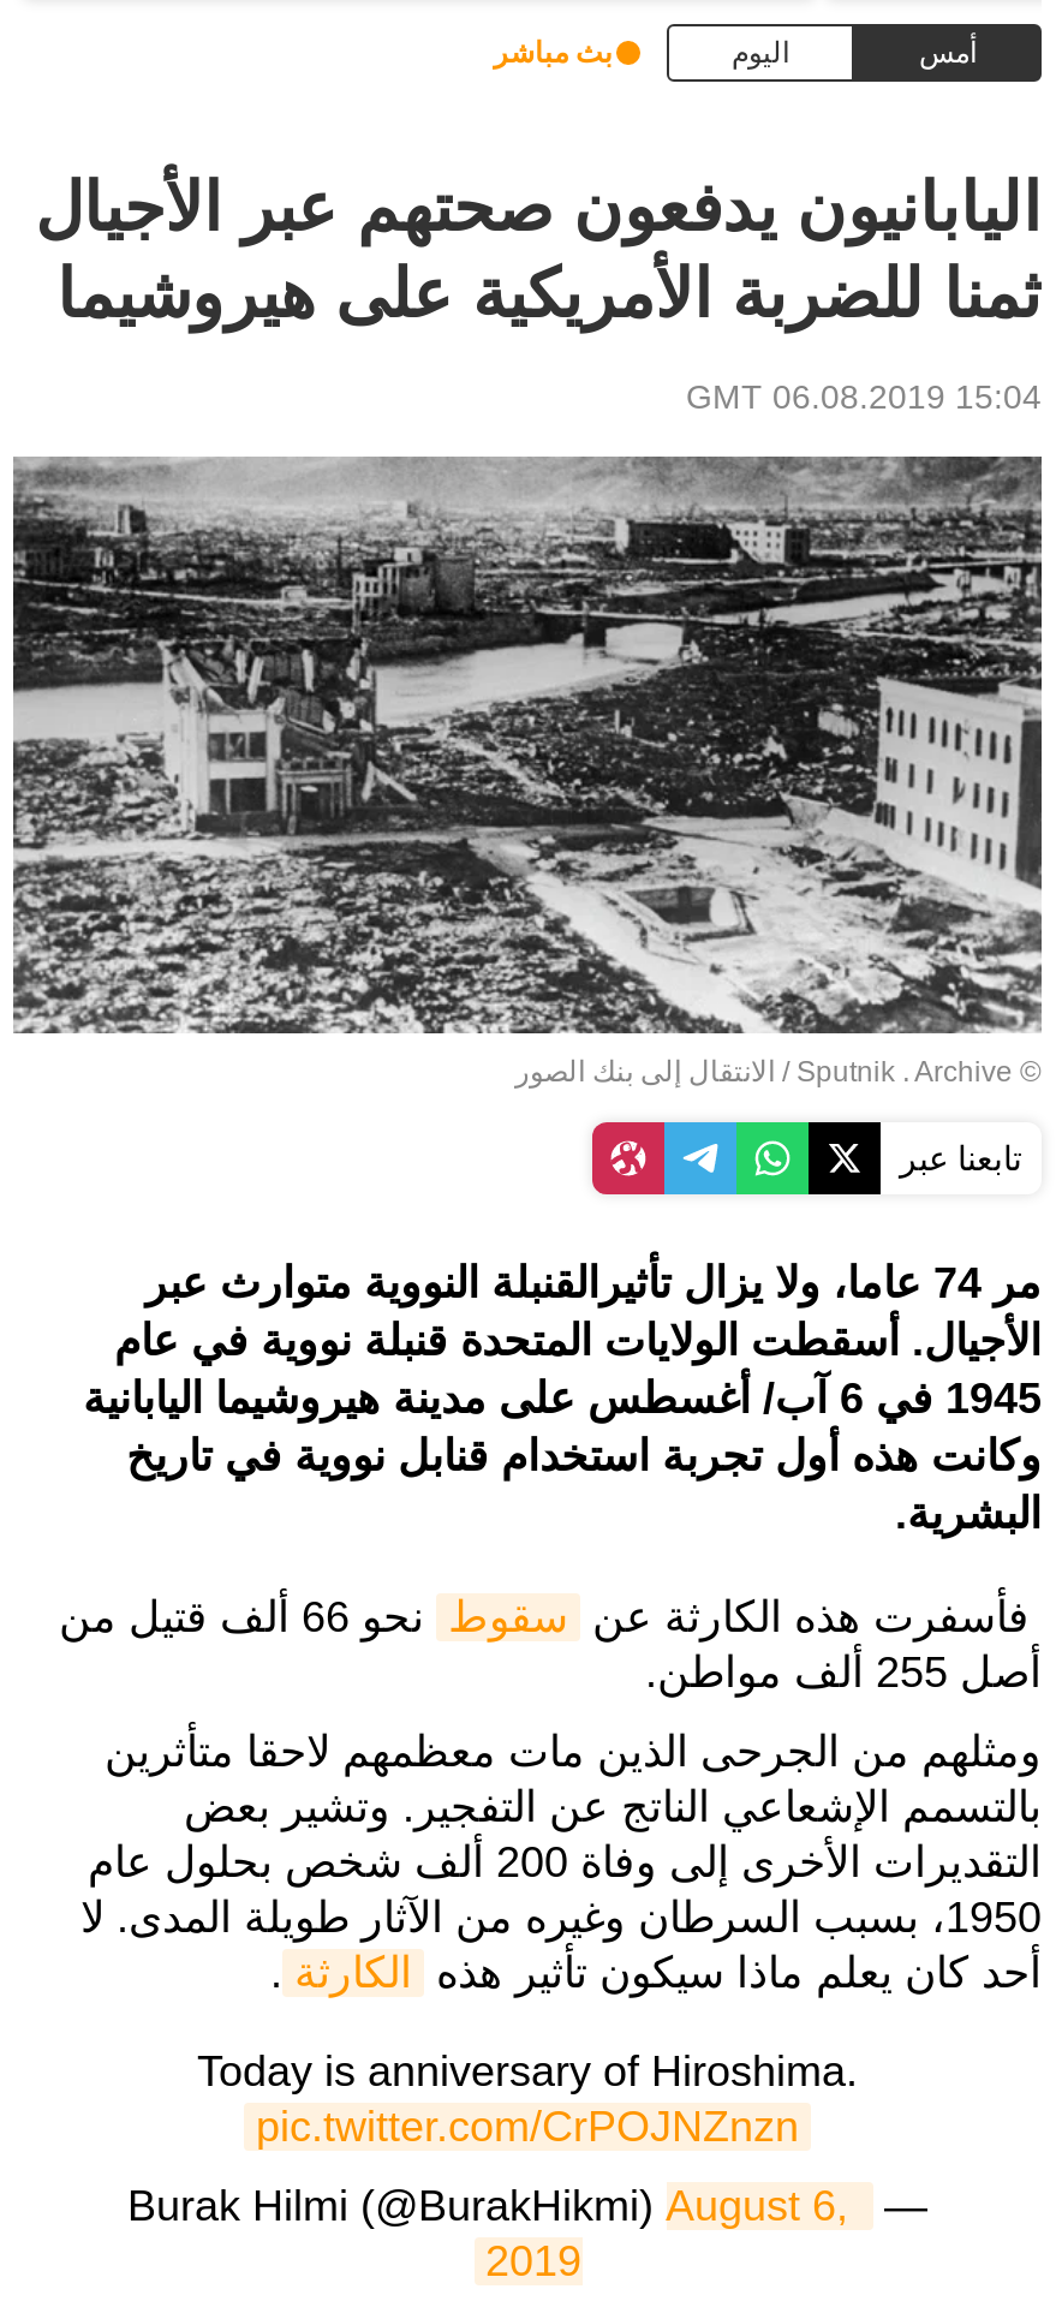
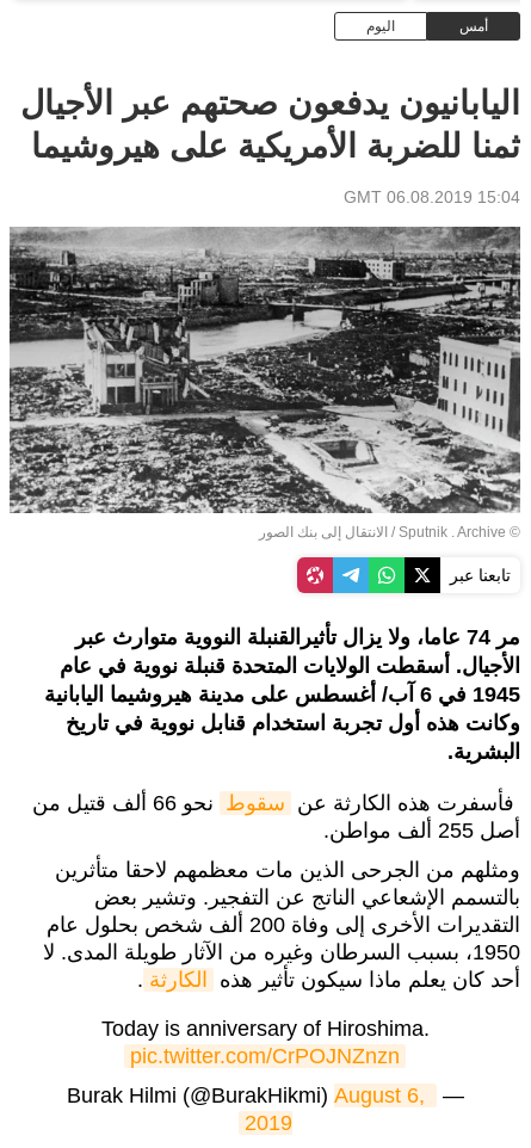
- بث مباشر
